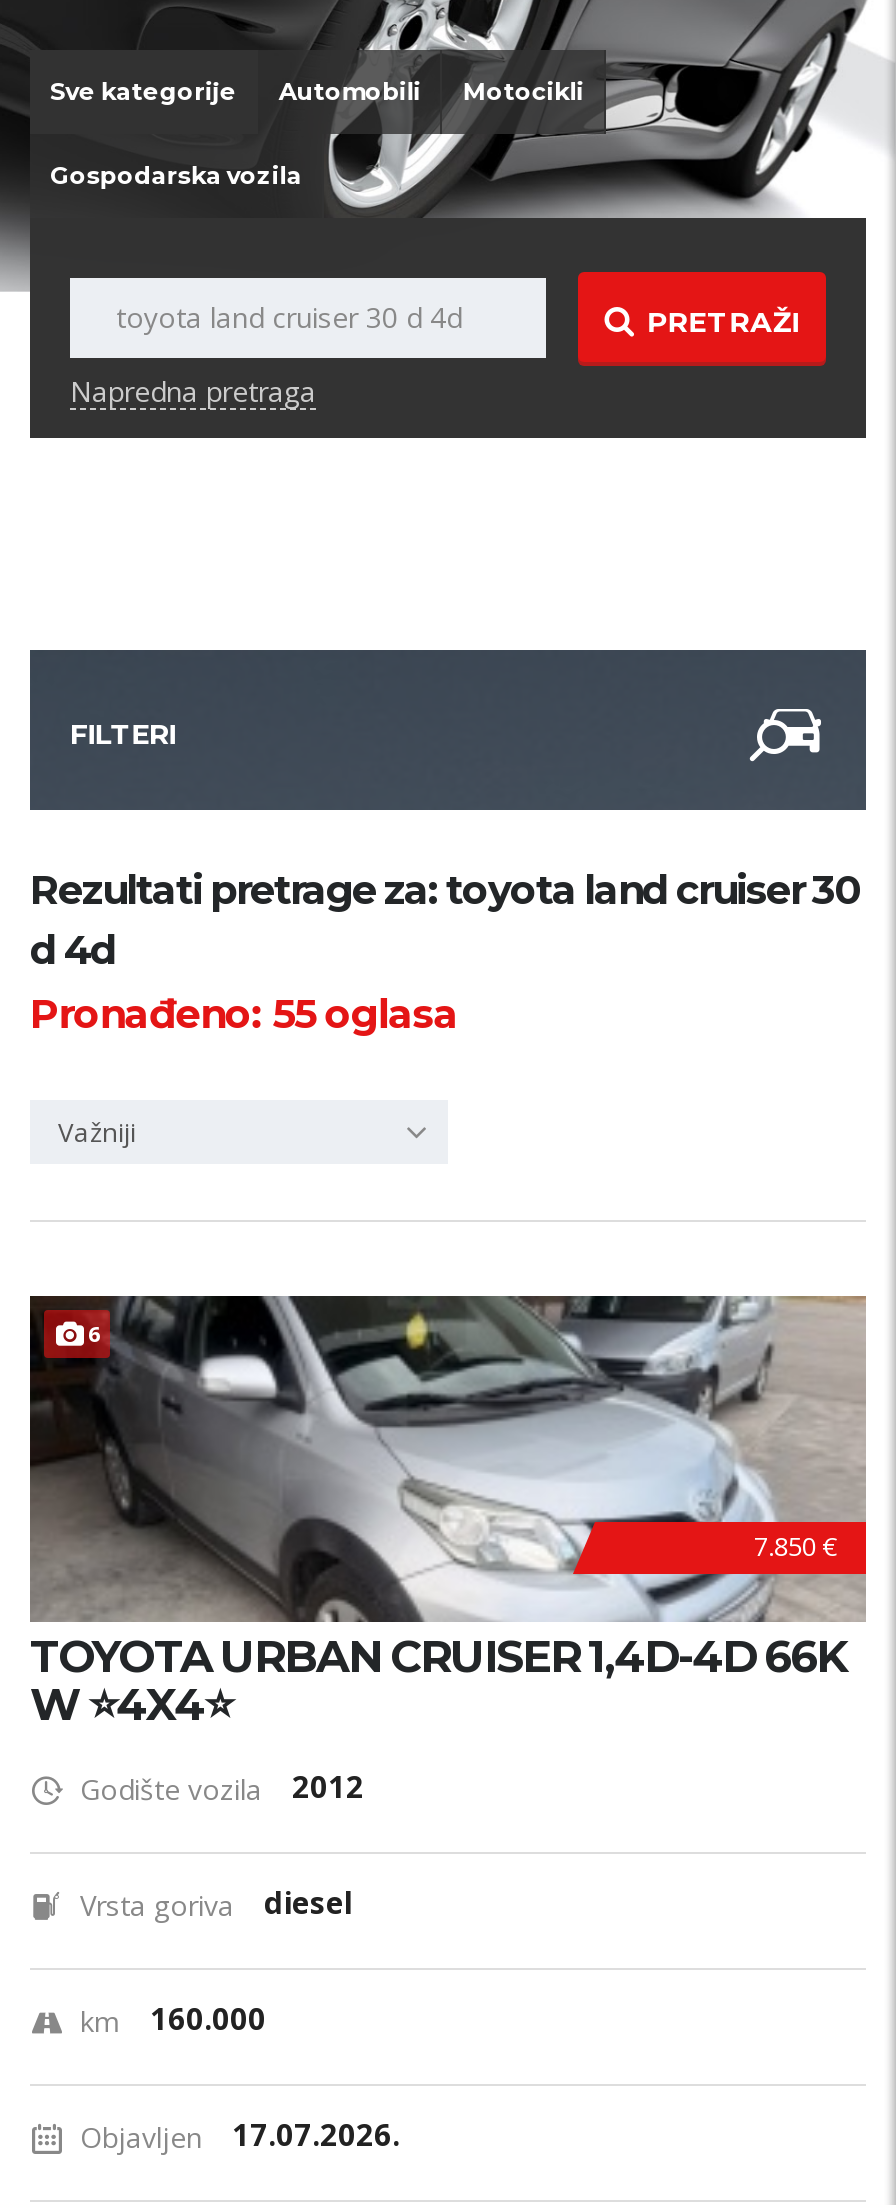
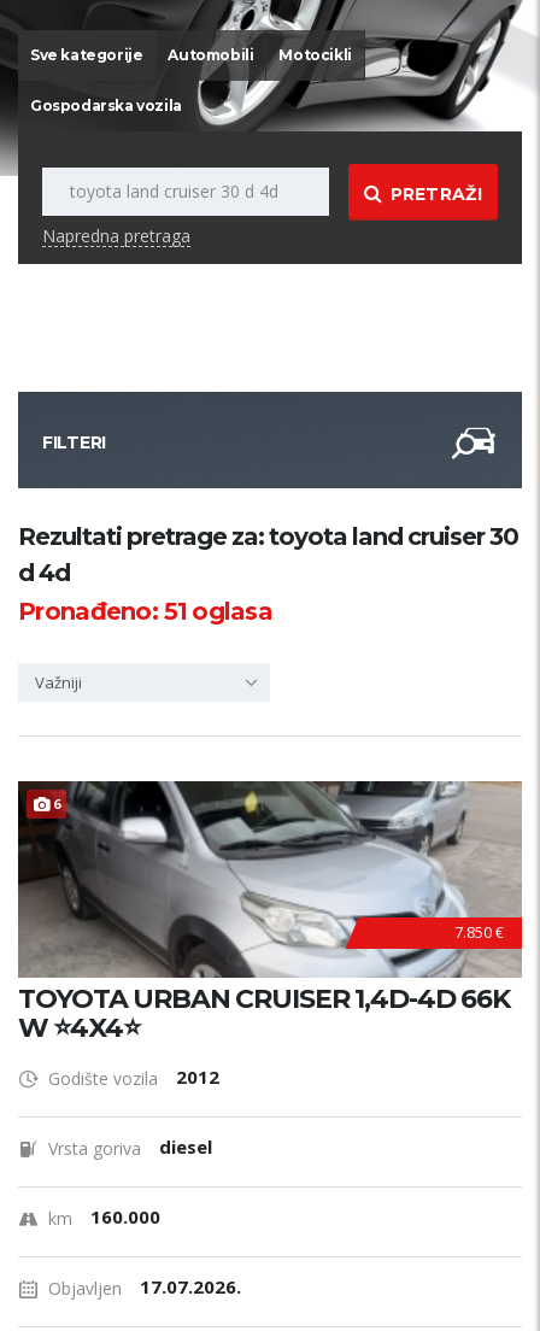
- Pronađeno: 55oglasa
+ Pronađeno: 51oglasa
